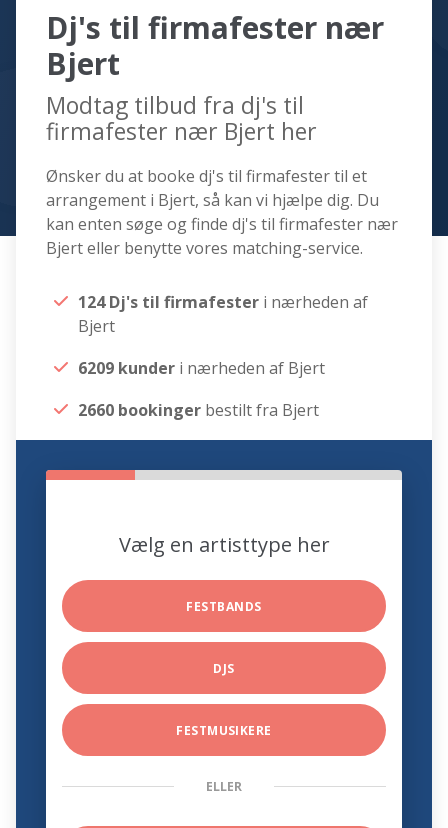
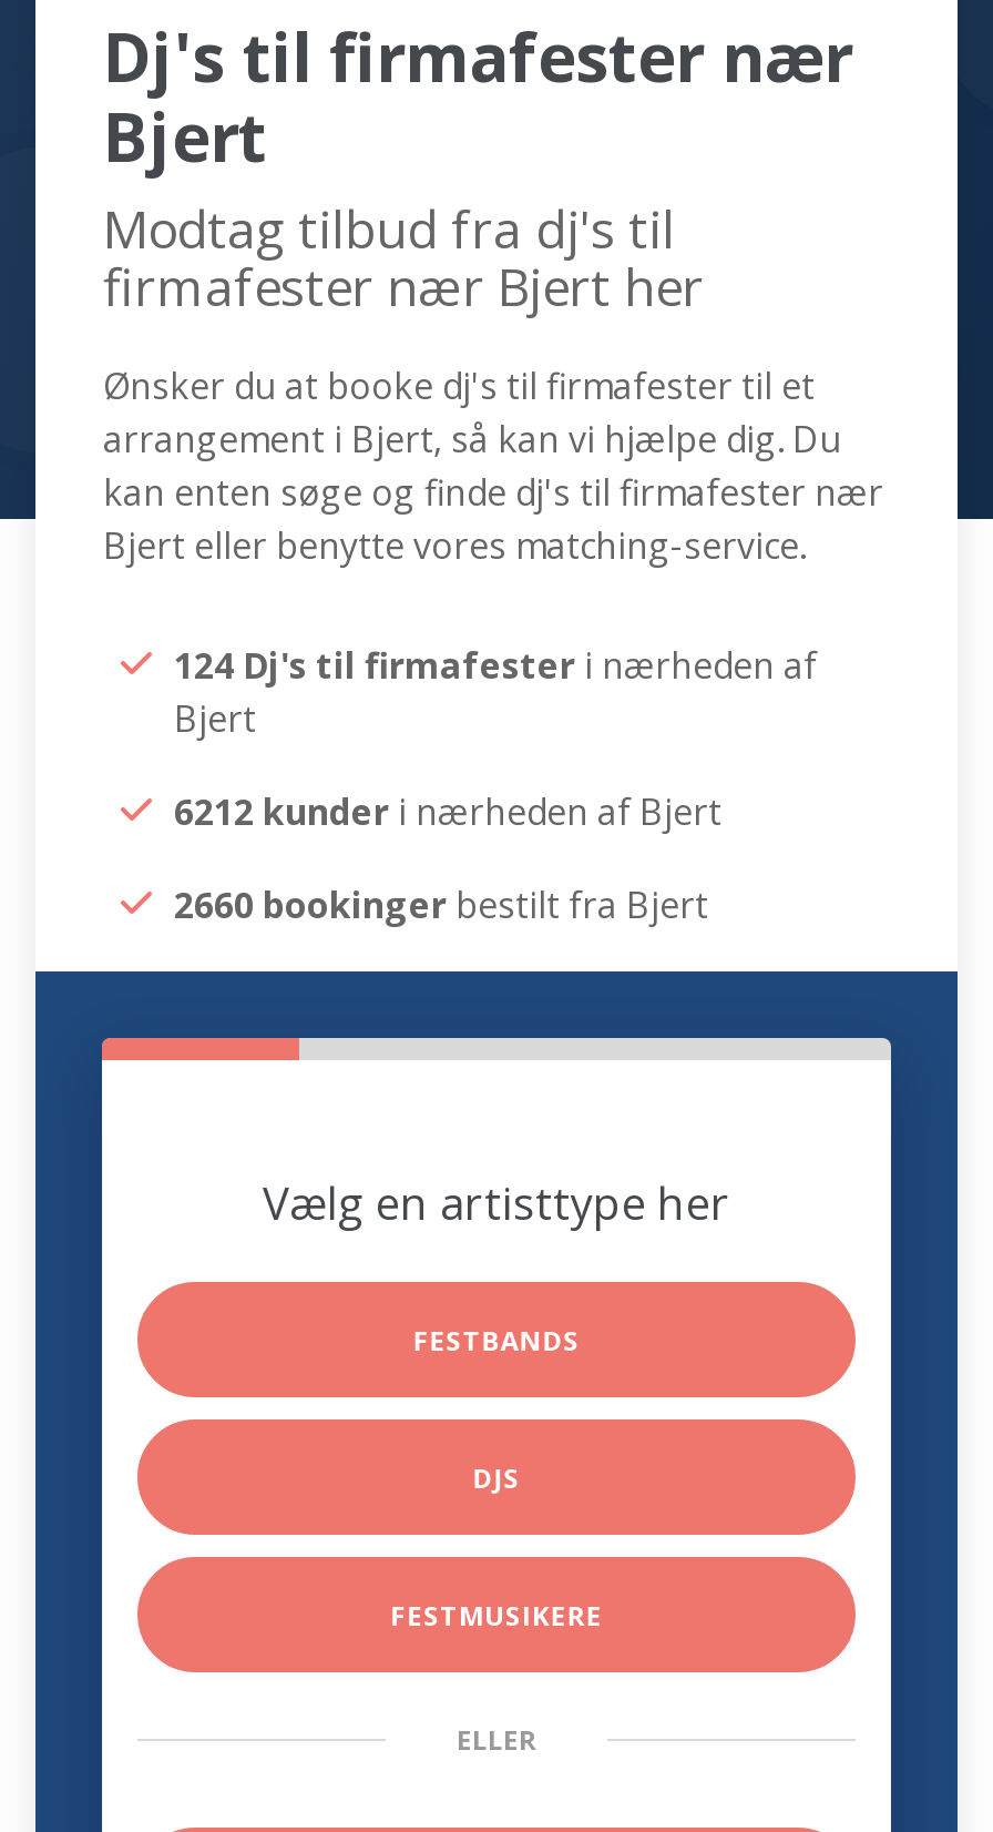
- 6209 kunder i nærheden af Bjert
+ 6212 kunder i nærheden af Bjert
